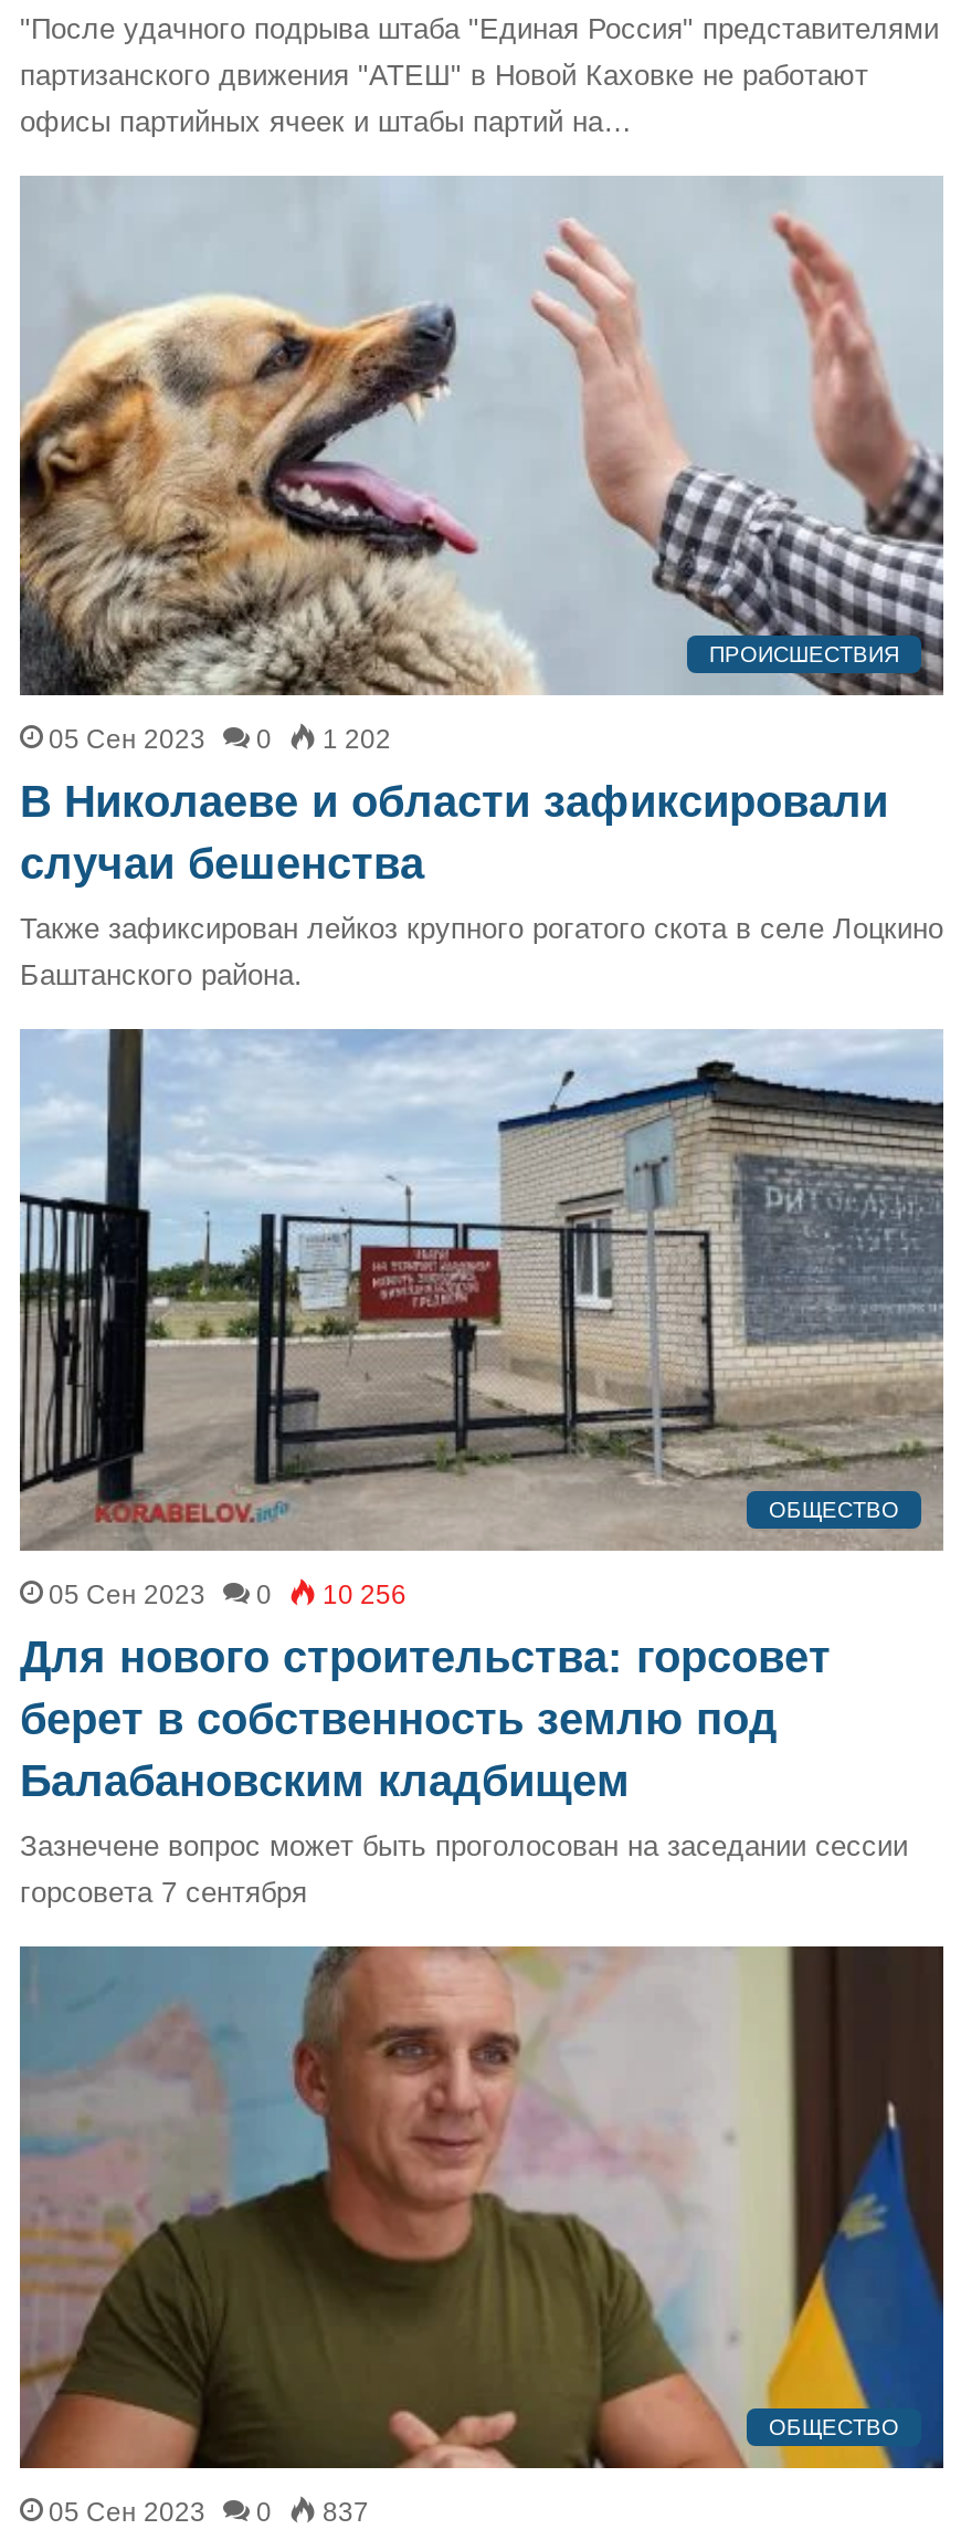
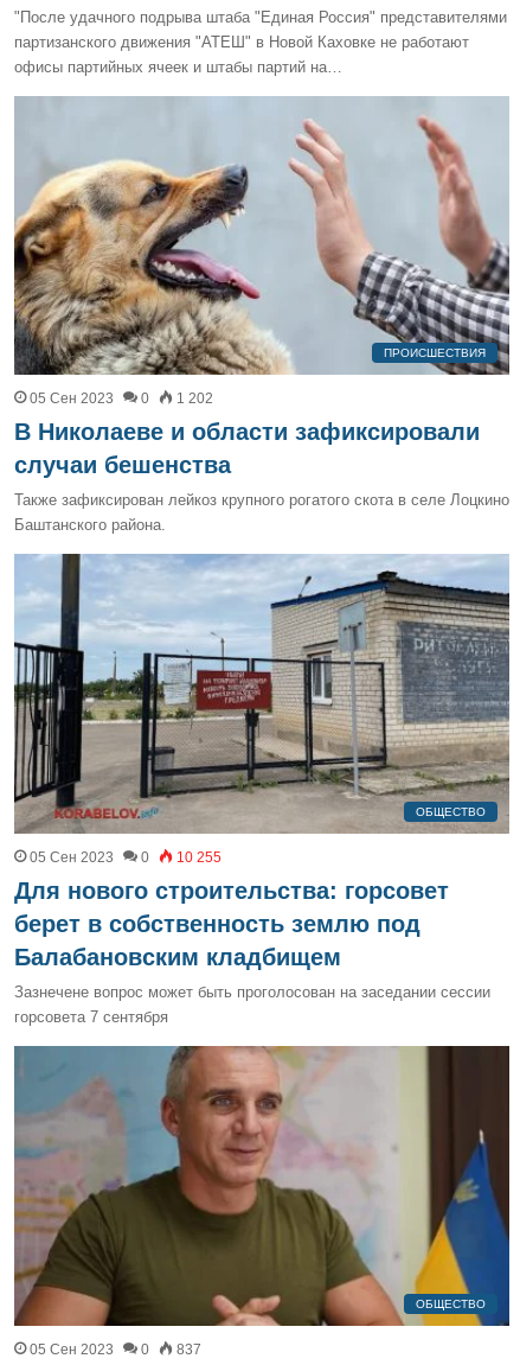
- 05 Сен 2023 0 10 256
+ 05 Сен 2023 0 10 255
